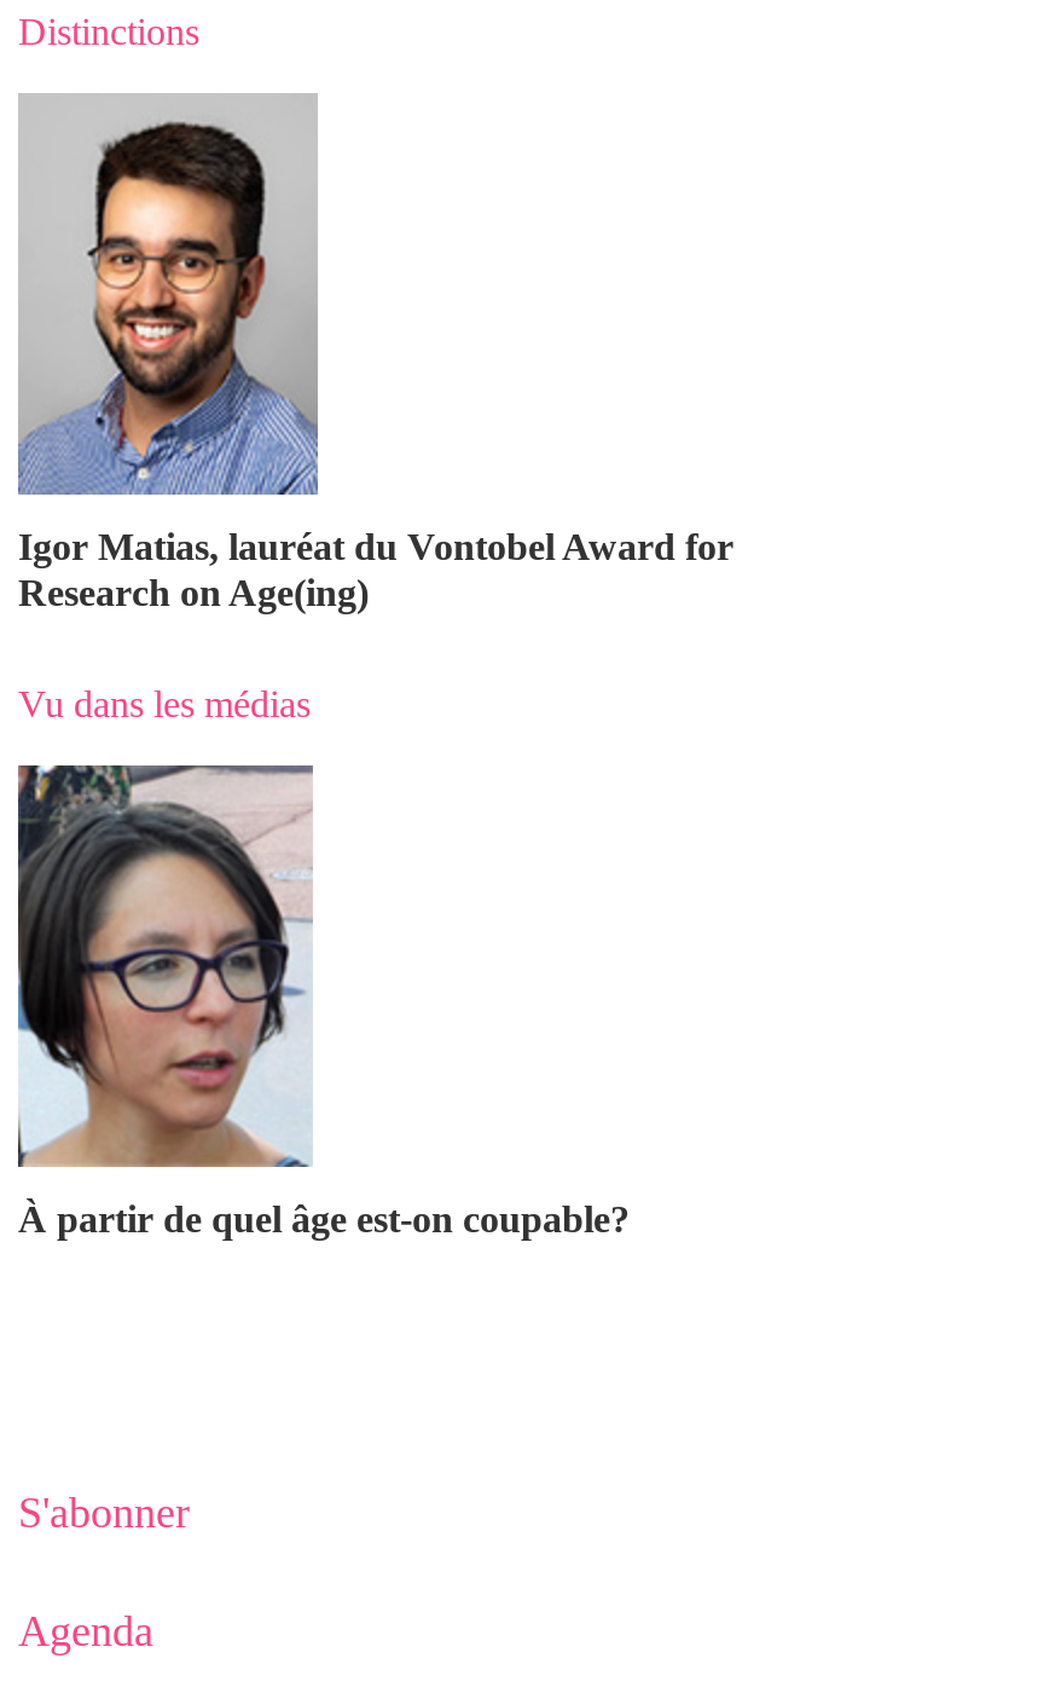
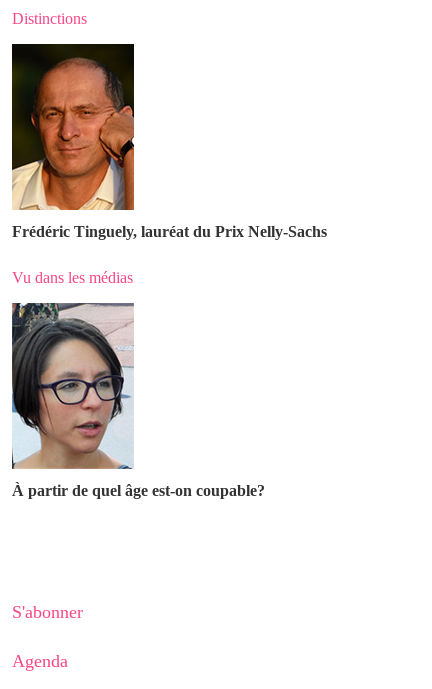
- [image]
- Igor Matias, lauréat du Vontobel Award for
- Research on Age(ing)
+ [image]
+ Frédéric Tinguely, lauréat du Prix Nelly-Sachs
